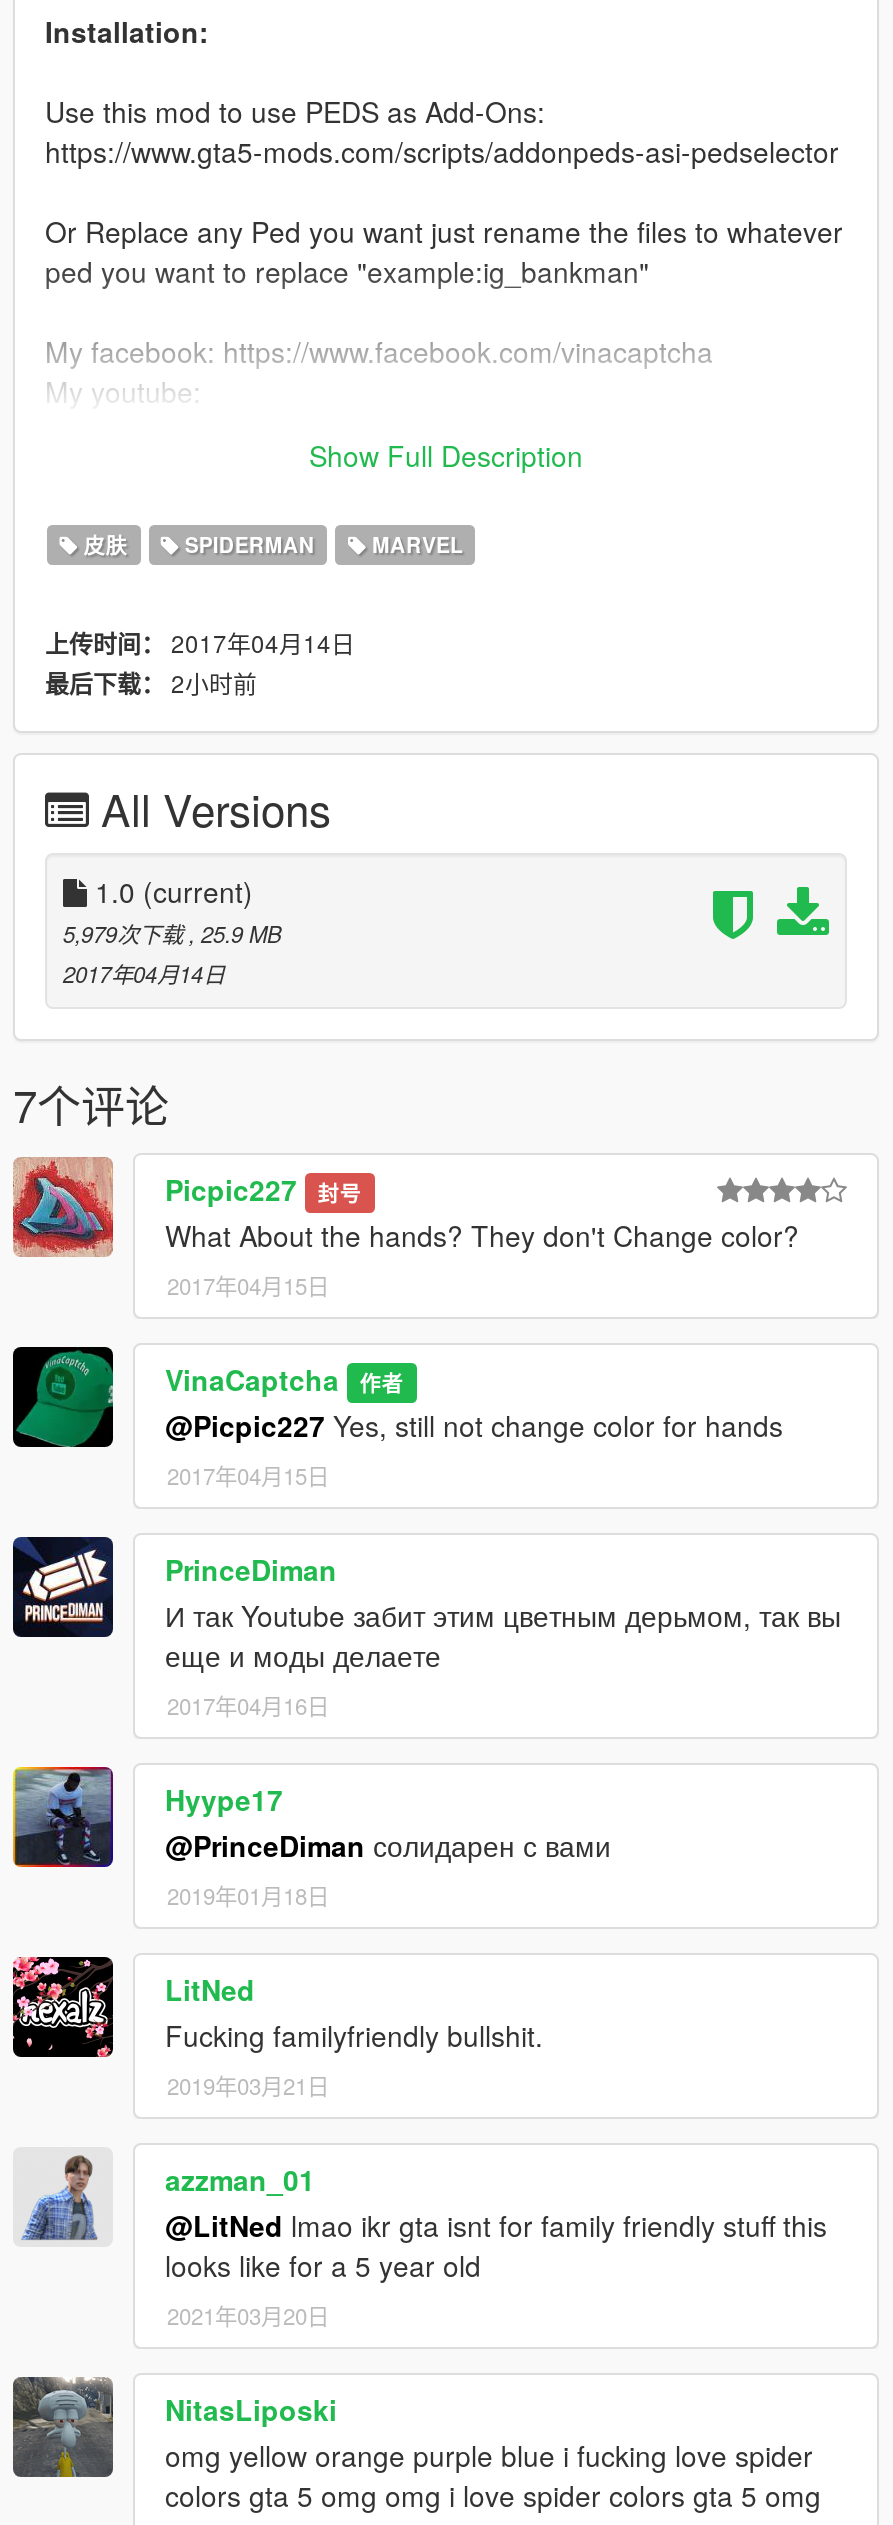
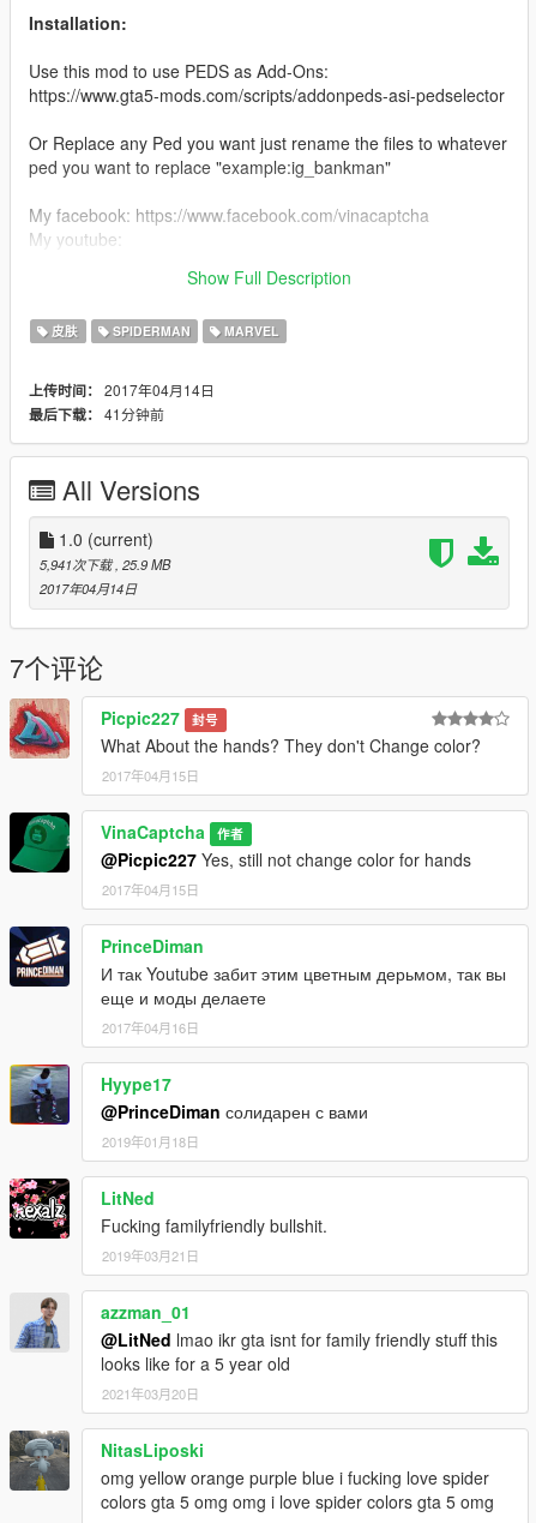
- 最后下载：2小时前
+ 最后下载：41分钟前

- 5,979次下载, 25.9 MB
+ 5,941次下载, 25.9 MB
